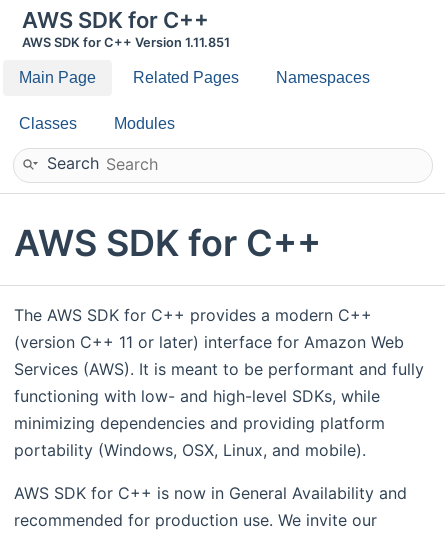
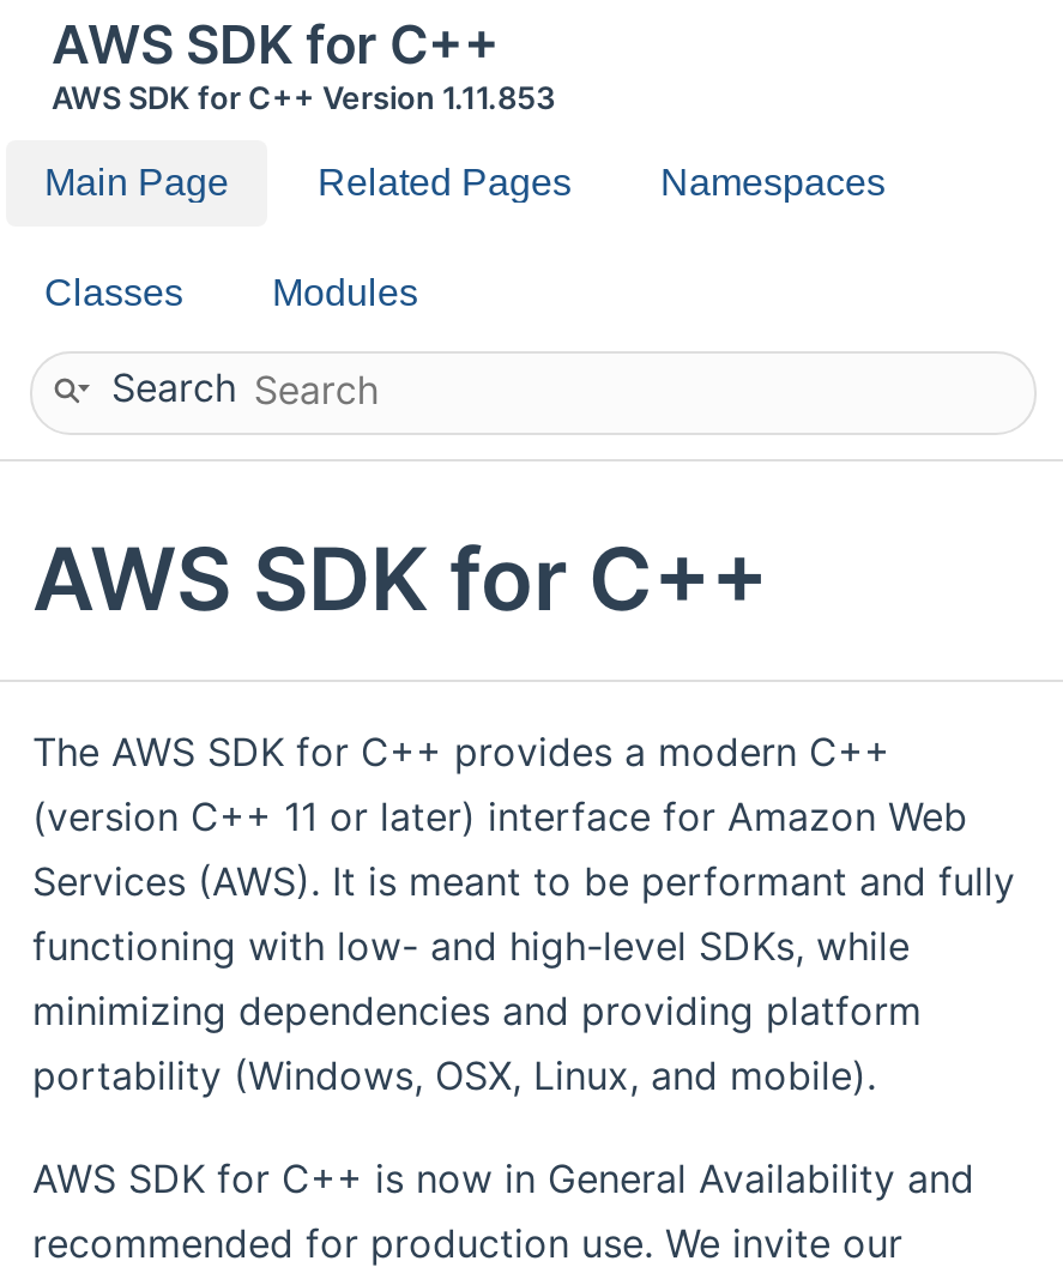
- AWS SDK for C++ Version 1.11.851
+ AWS SDK for C++ Version 1.11.853
